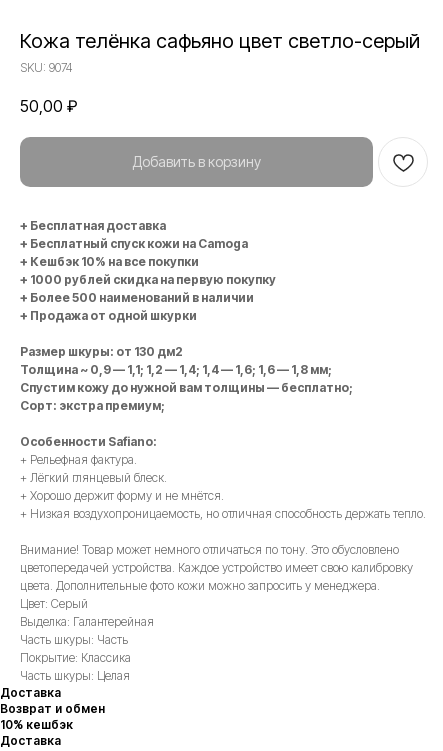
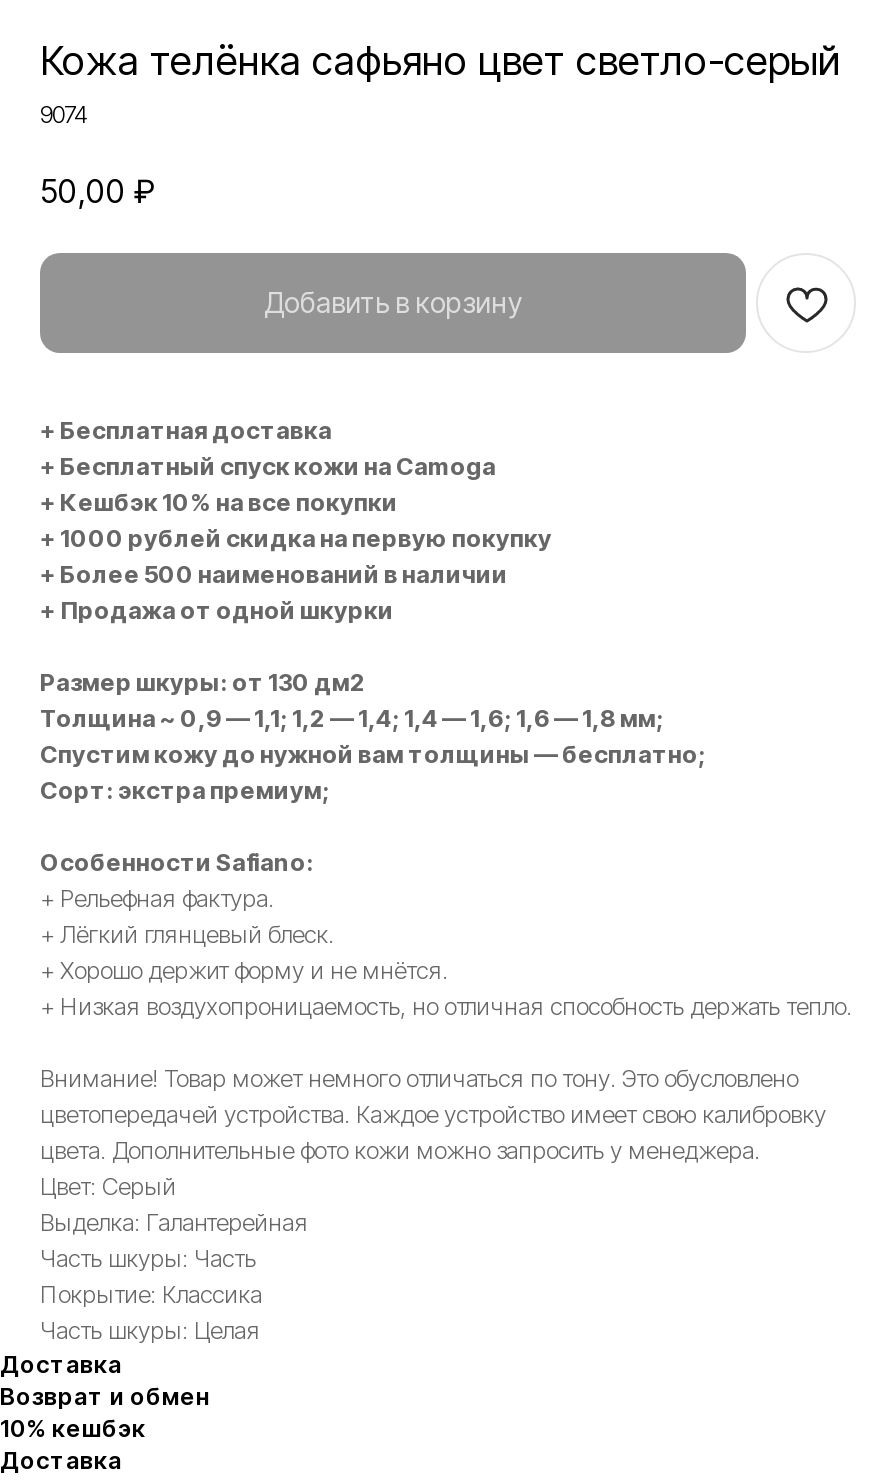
- SKU: 9074
+ 9074
